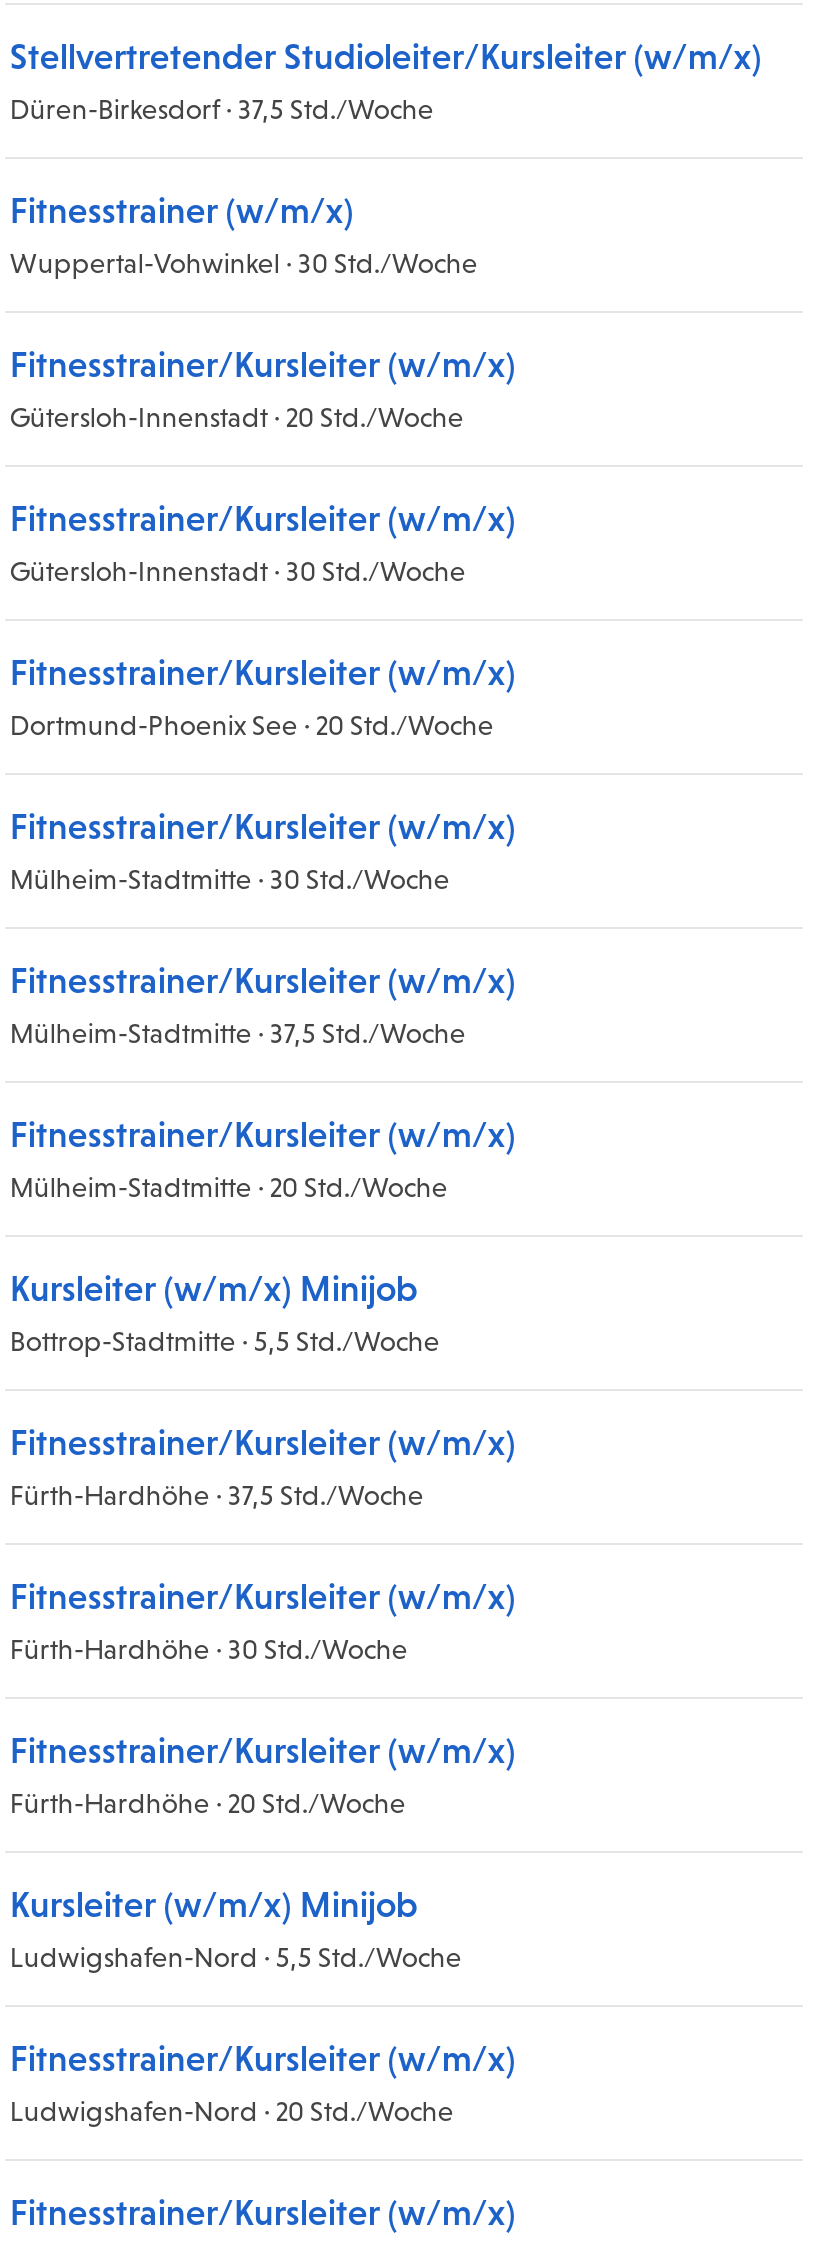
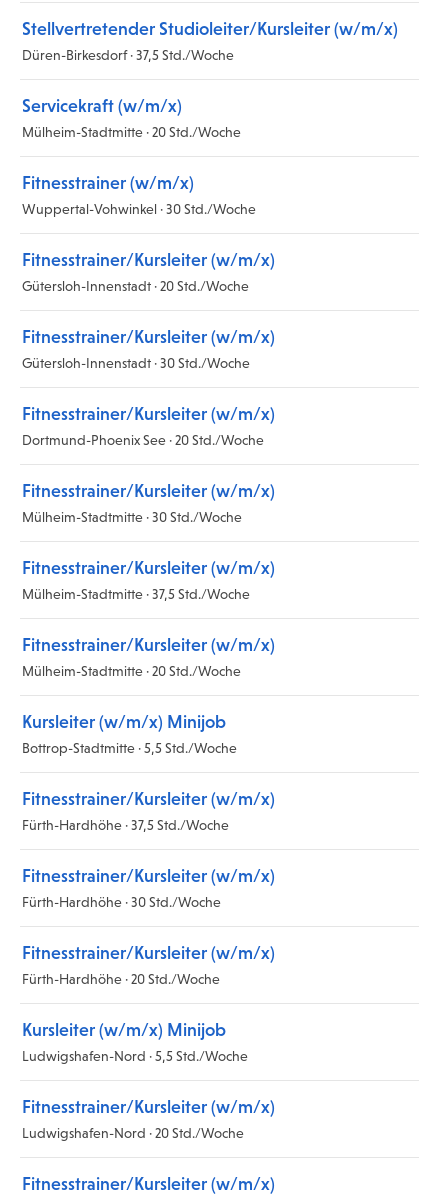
+ Servicekraft (w/m/x)
+ Mülheim-Stadtmitte · 20 Std./Woche
